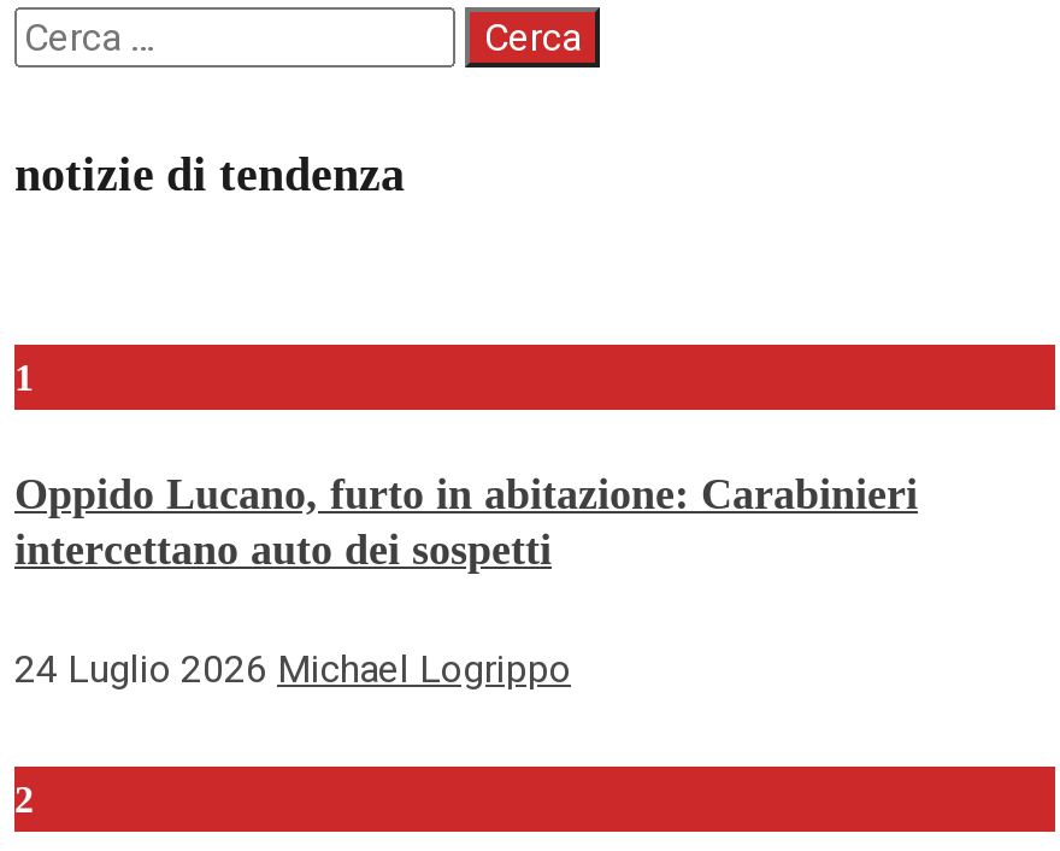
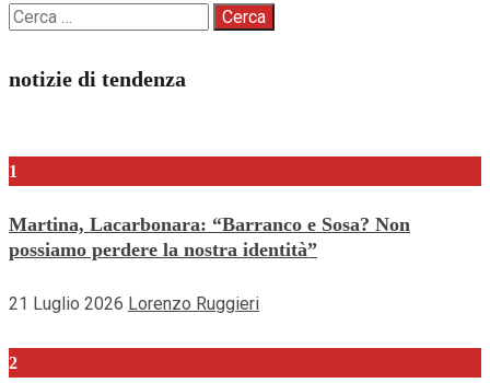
- Oppido Lucano, furto in abitazione: Carabinieri
- intercettano auto dei sospetti
+ Martina, Lacarbonara: “Barranco e Sosa? Non
+ possiamo perdere la nostra identità”

- 24 Luglio 2026 Michael Logrippo
+ 21 Luglio 2026 Lorenzo Ruggieri
